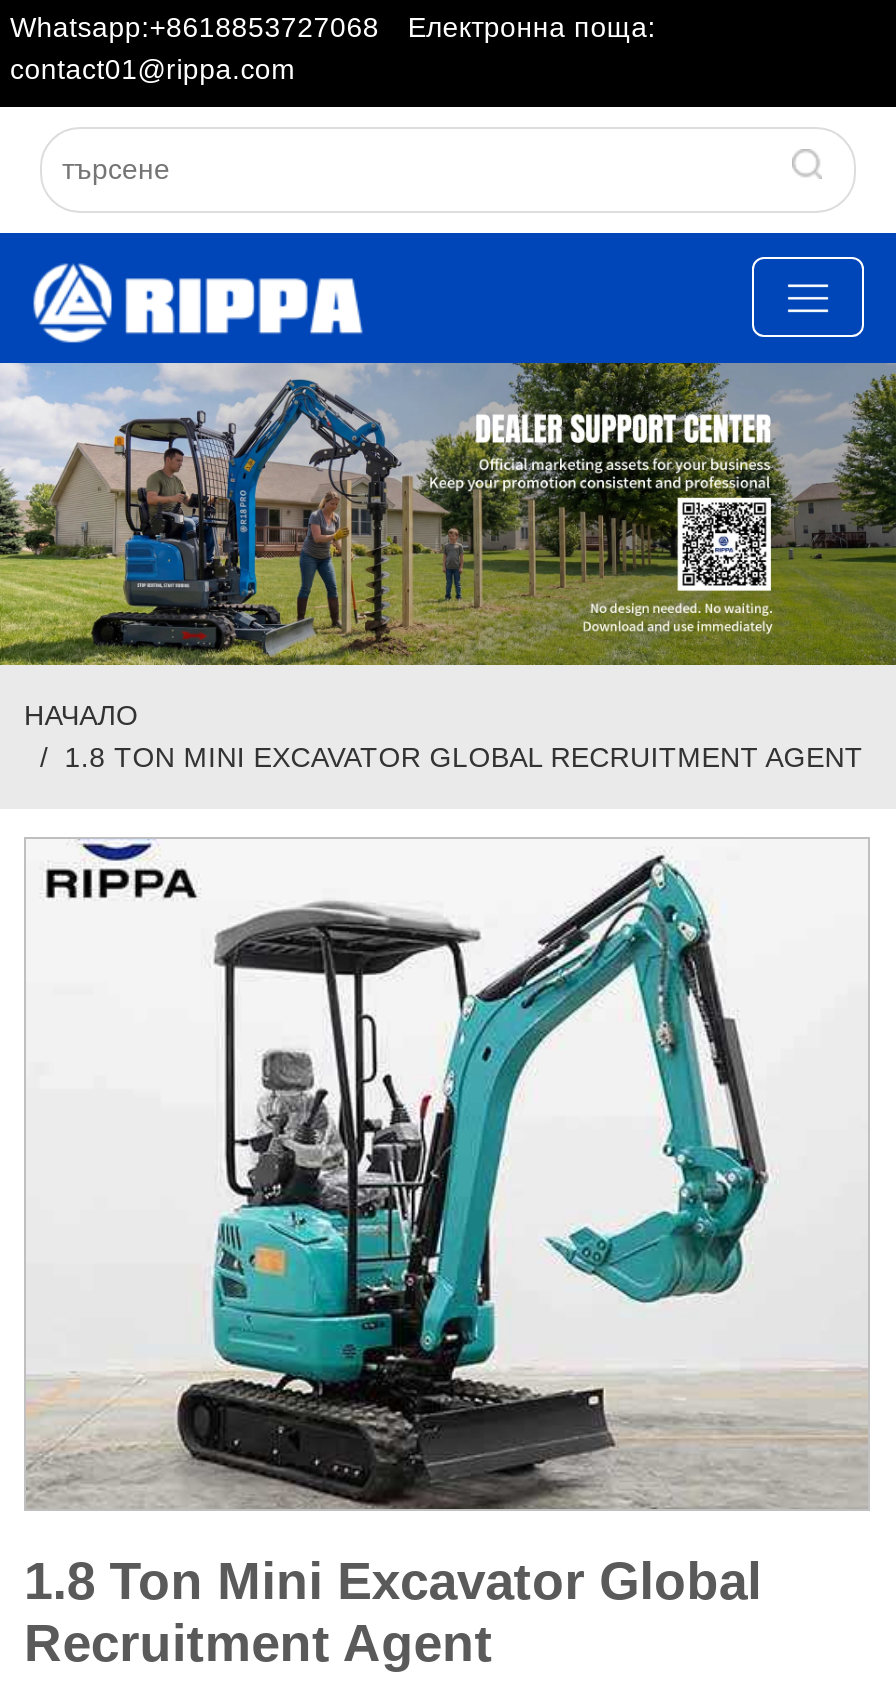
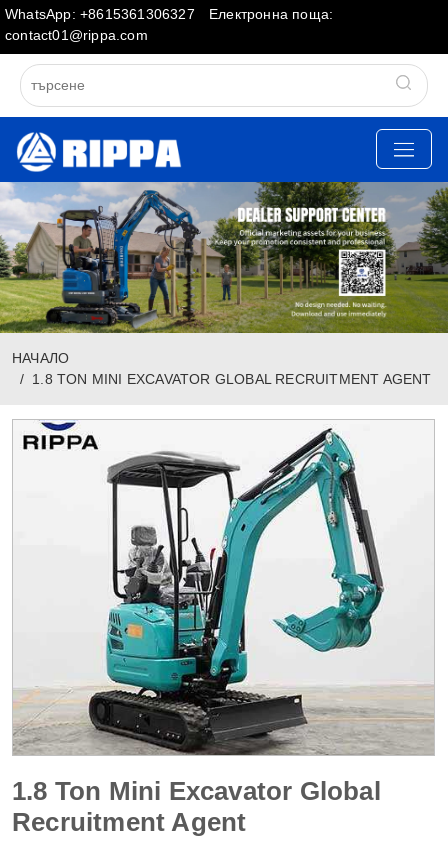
- Whatsapp:+8618853727068 Електронна поща:
+ WhatsApp: +8615361306327 Електронна поща:
